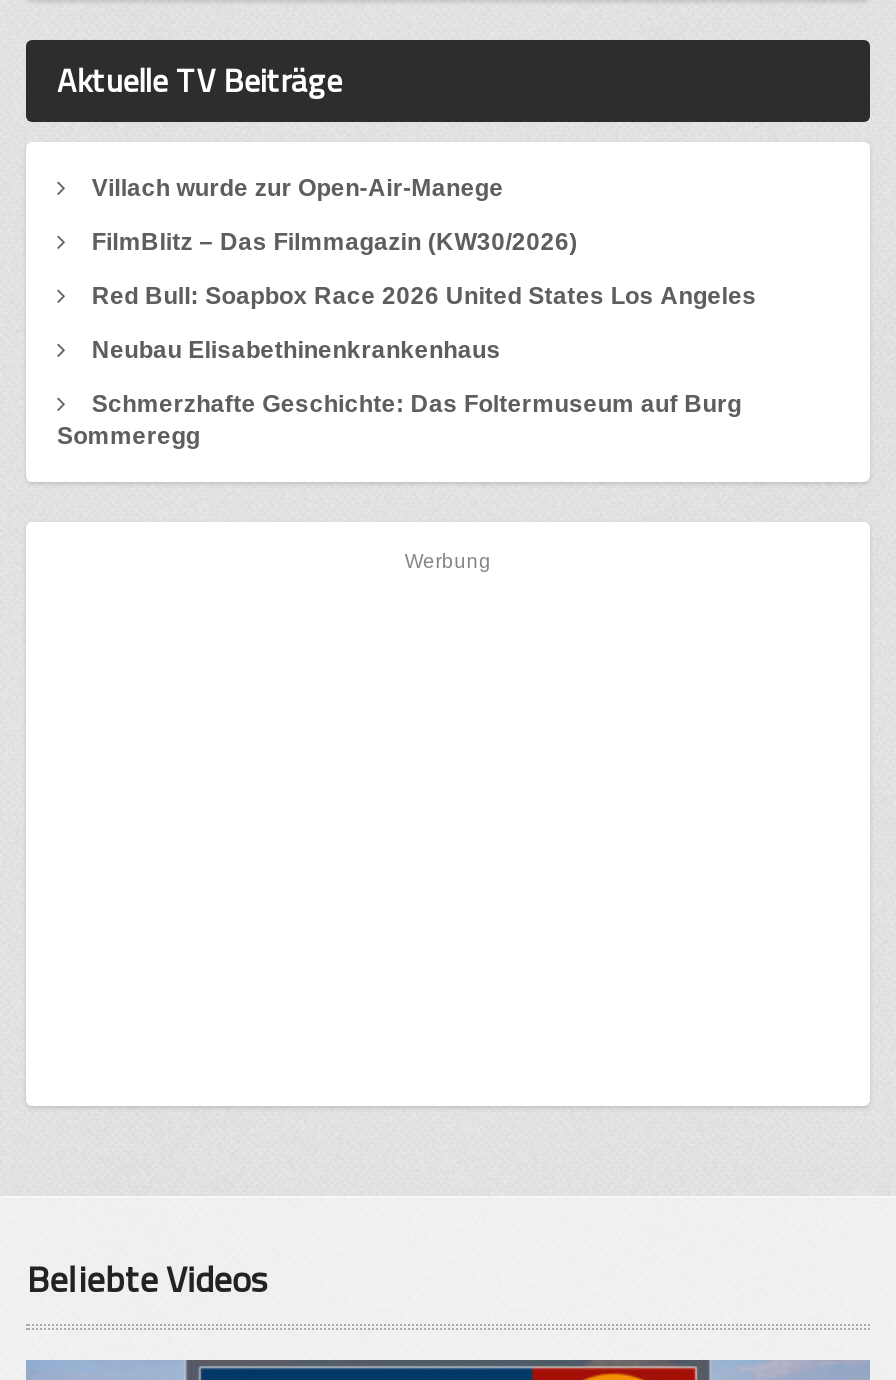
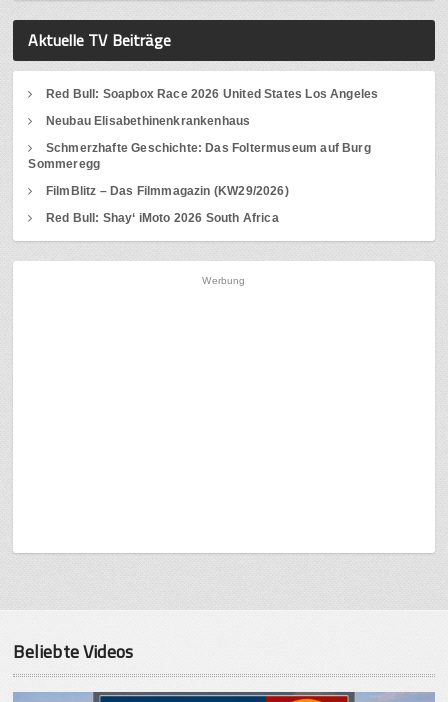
- Villach wurde zur Open-Air-Manege
- FilmBlitz – Das Filmmagazin (KW30/2026)

moved up: Red Bull: Soapbox Race 2026 United States Los Angeles | Neubau Elisabethinenkrankenhaus | Schmerzhafte Geschichte: Das Foltermuseum auf Burg | Sommeregg

+ FilmBlitz – Das Filmmagazin (KW29/2026)
+ Red Bull: Shay‘ iMoto 2026 South Africa
